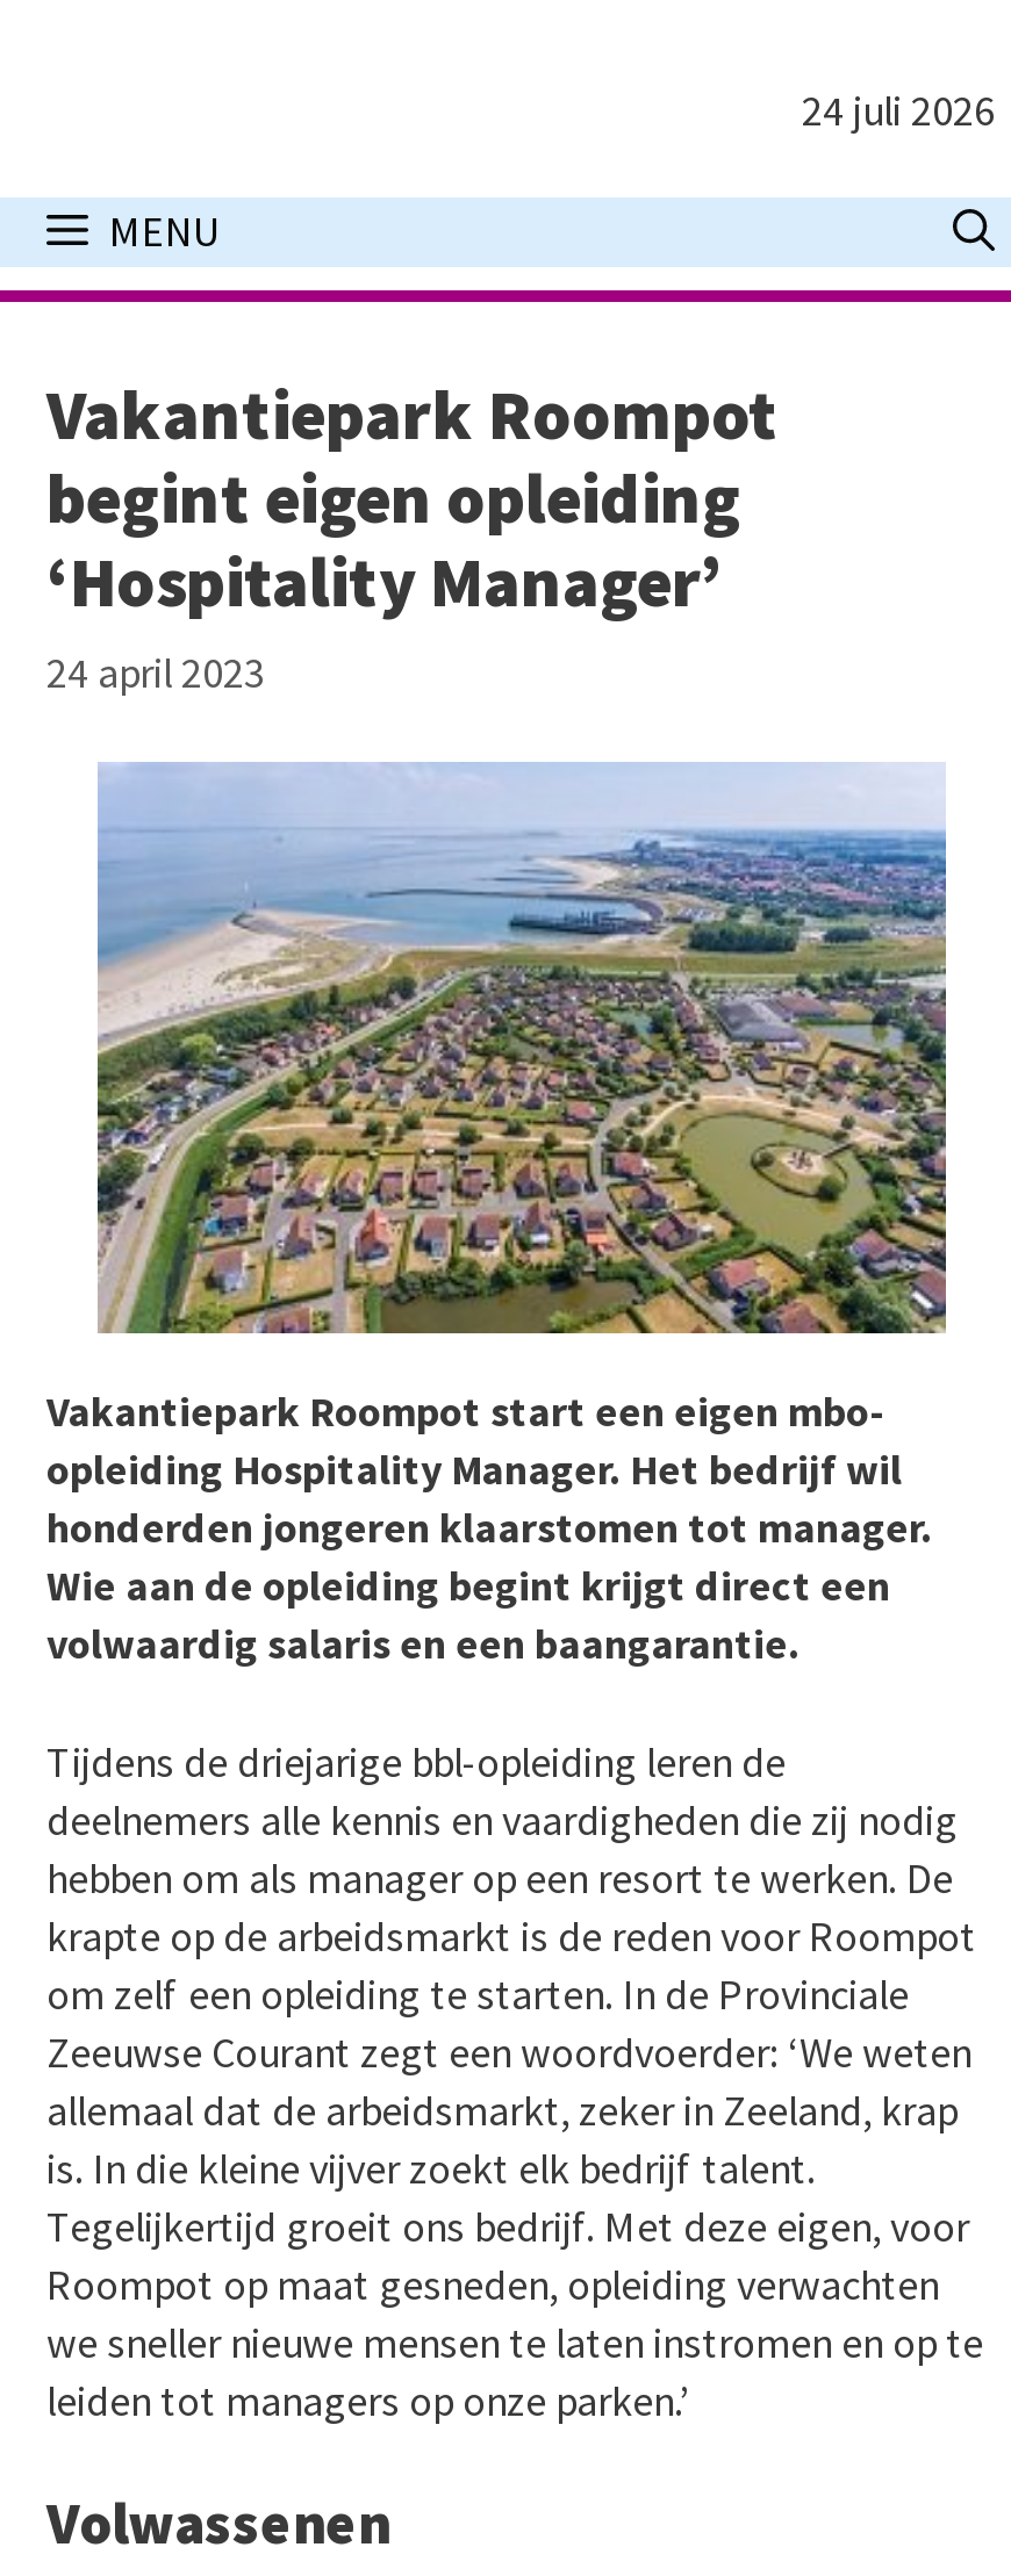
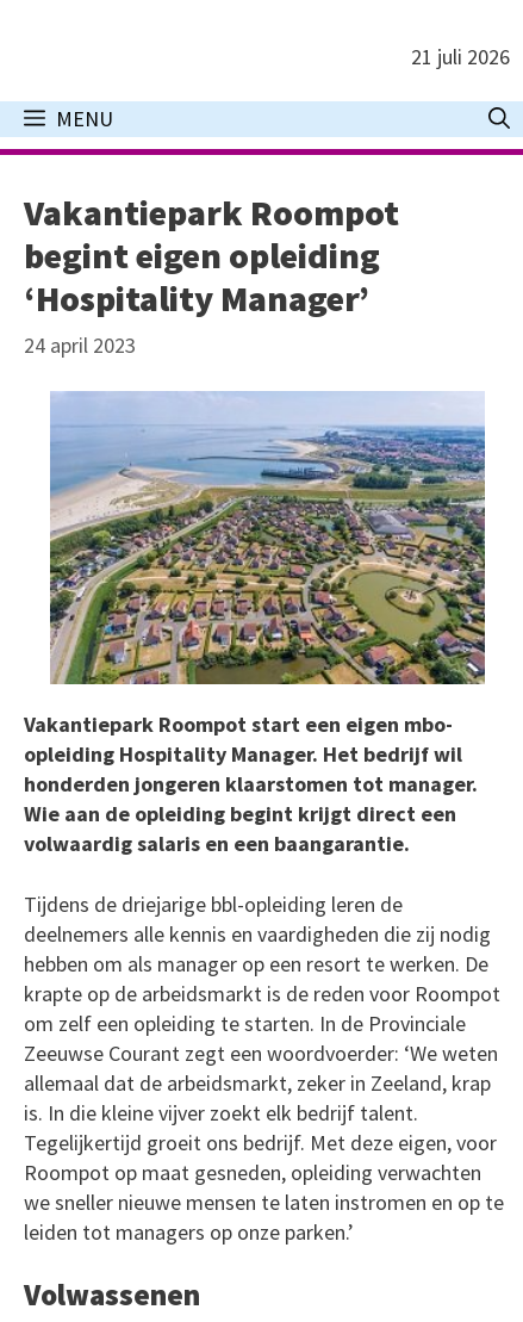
- 24 juli 2026
+ 21 juli 2026
